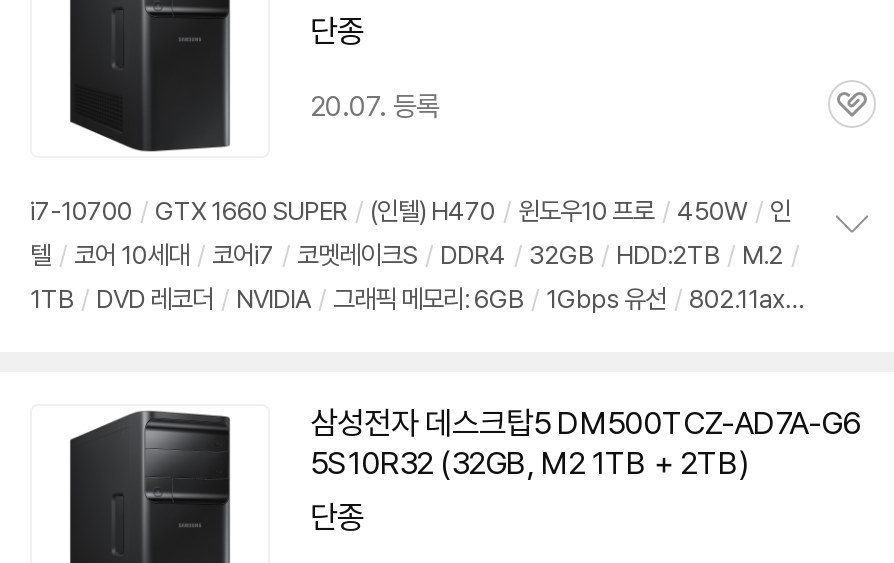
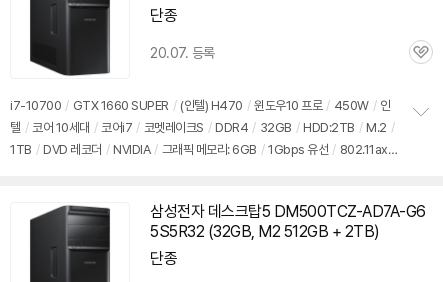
- 5S10R32 (32GB, M2 1TB + 2TB)
+ 5S5R32 (32GB, M2 512GB + 2TB)
